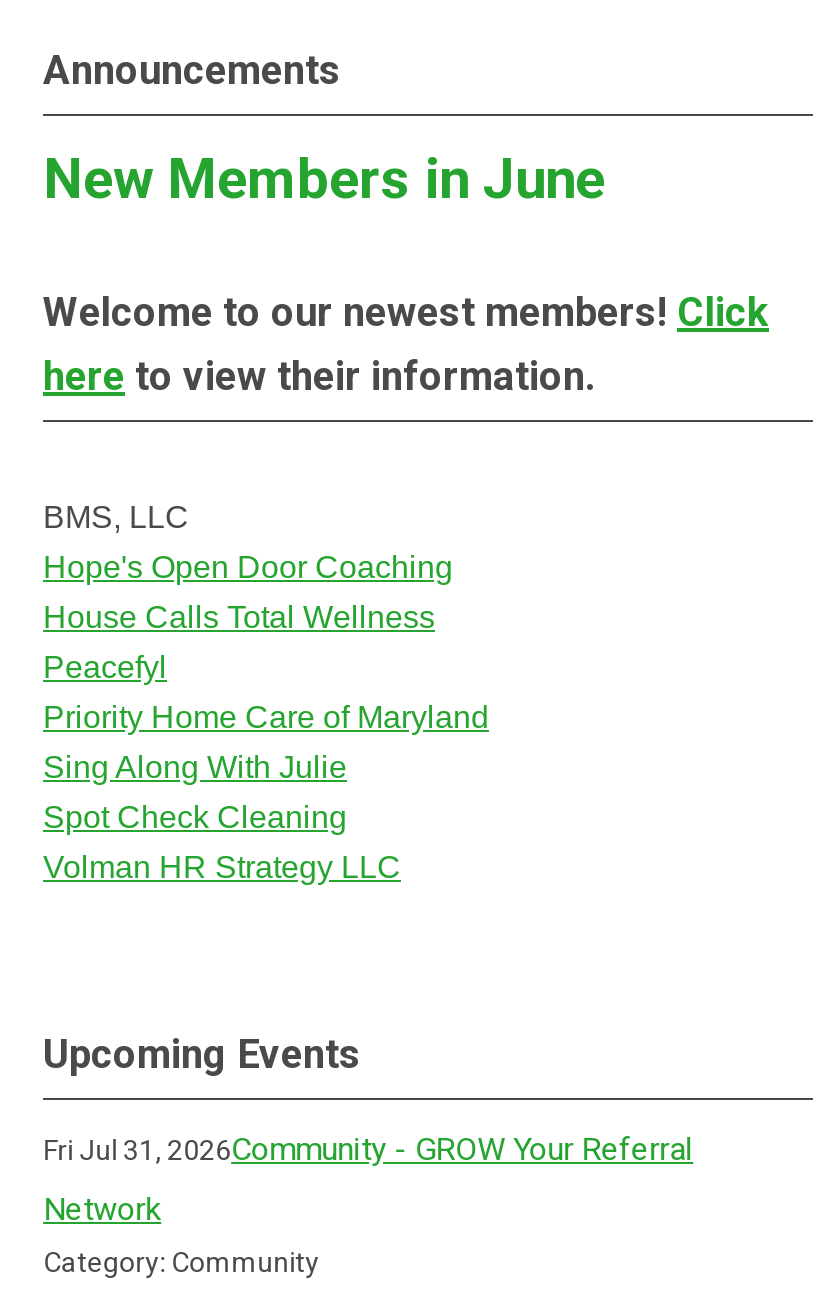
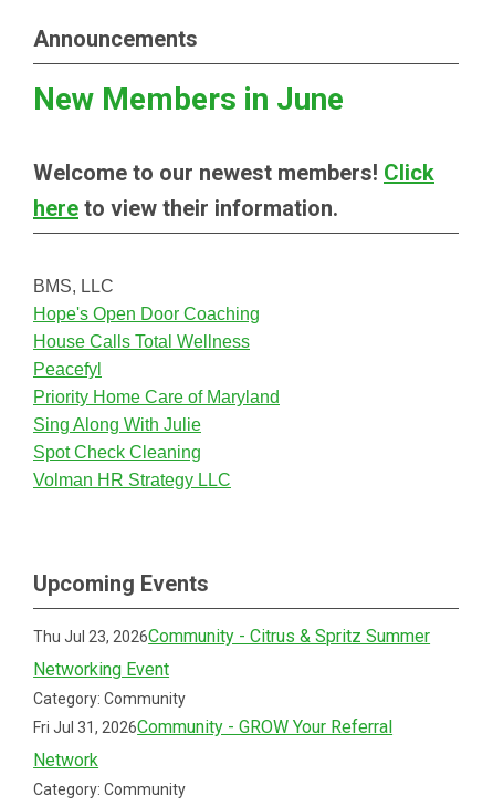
+ Thu Jul 23, 2026Community - Citrus & Spritz Summer
+ Networking Event
+ Category: Community
